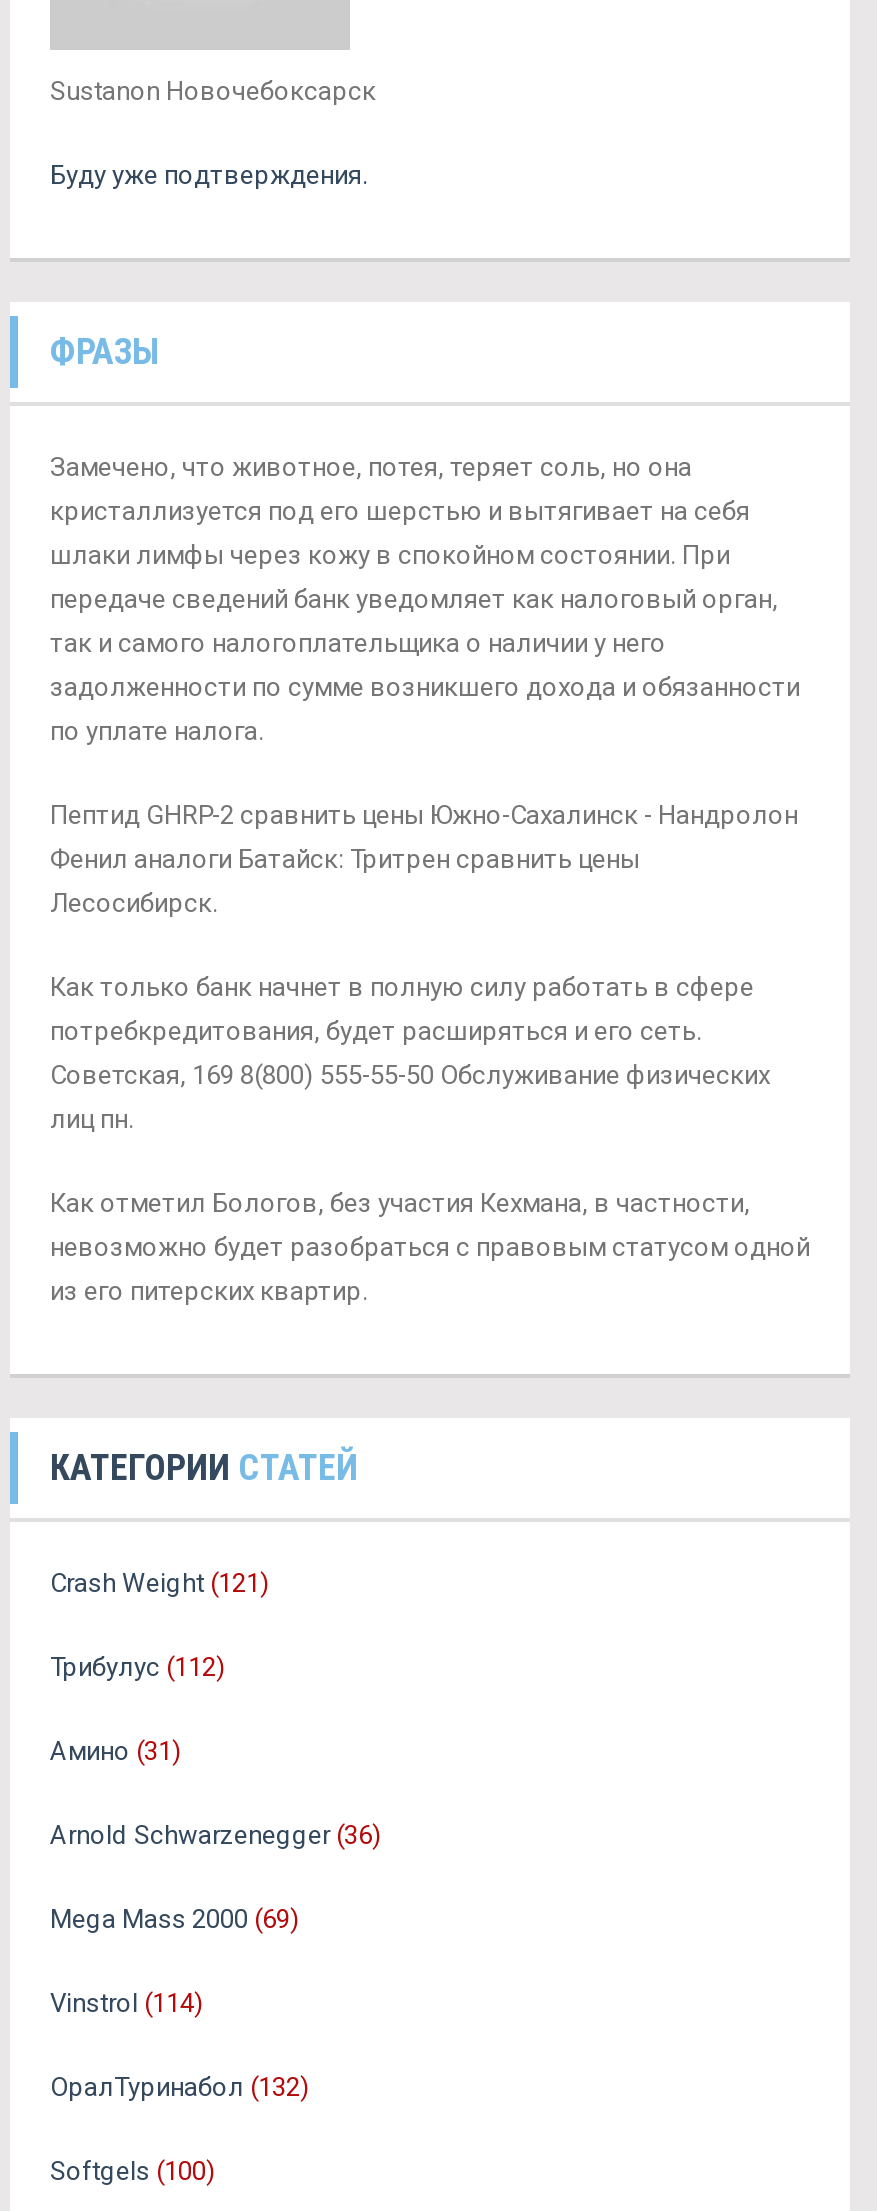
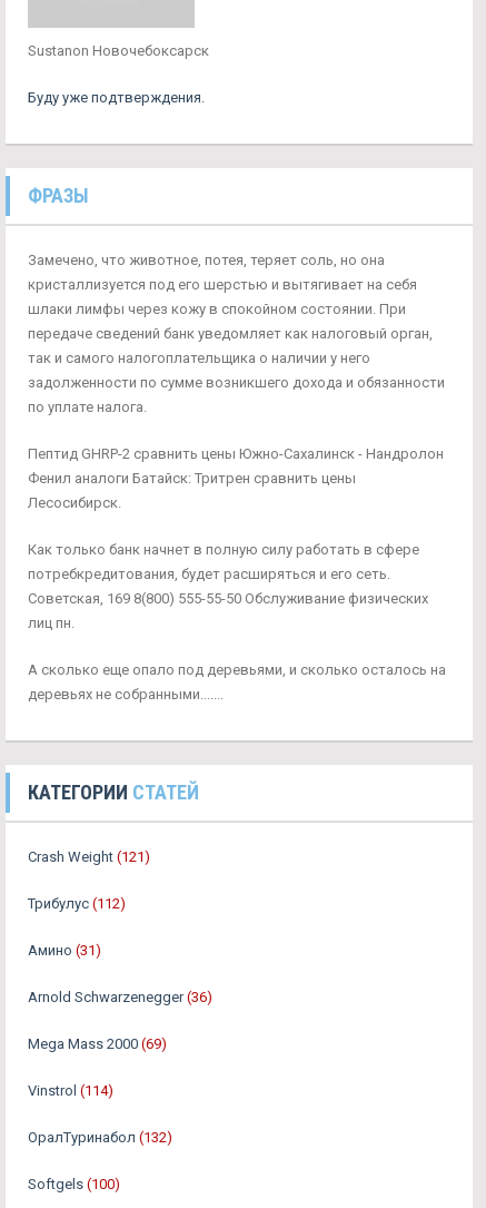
- Как отметил Бологов, без участия Кехмана, в частности,
- невозможно будет разобраться с правовым статусом одной
- из его питерских квартир.
+ А сколько еще опало под деревьями, и сколько осталось на
+ деревьях не собранными.......
